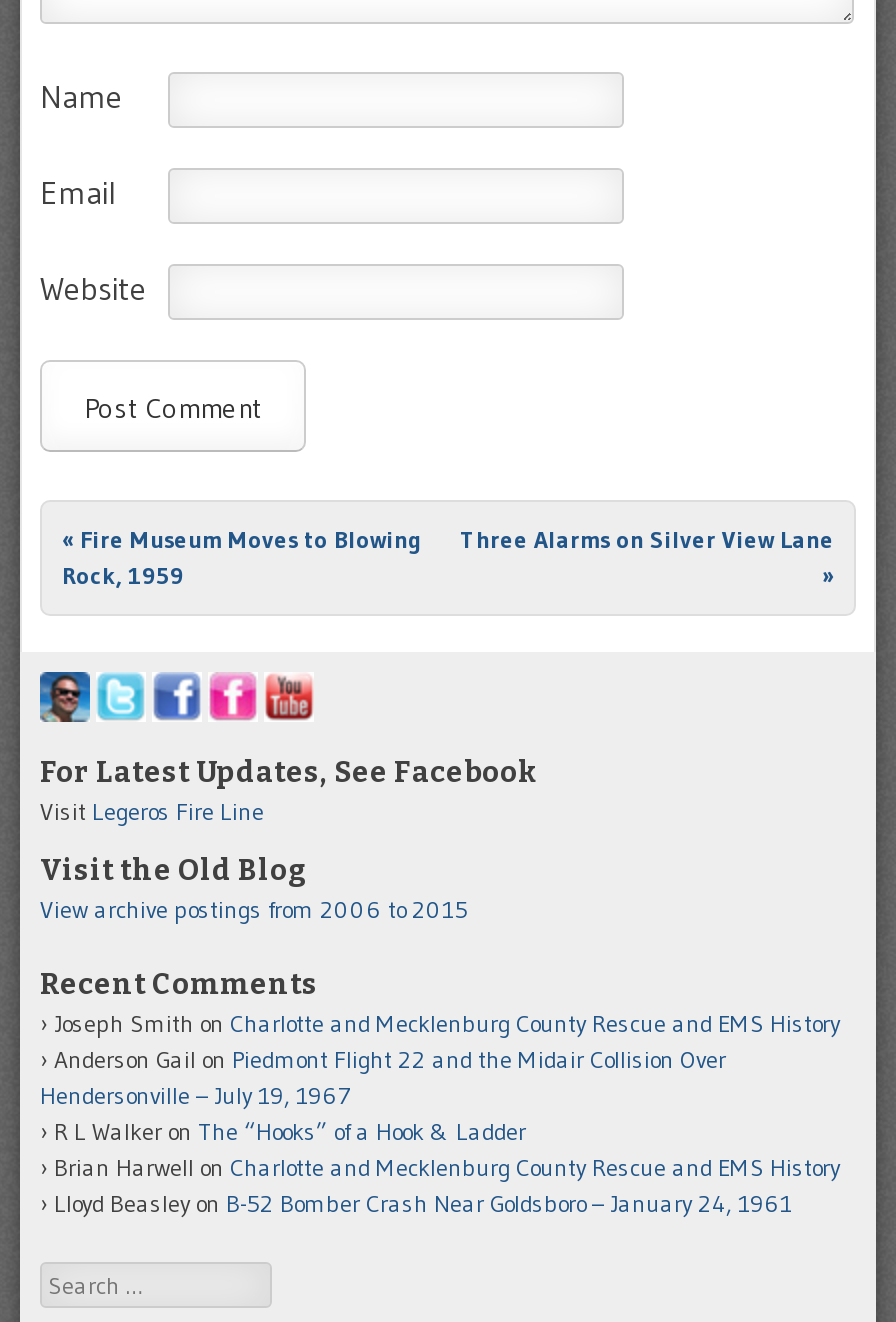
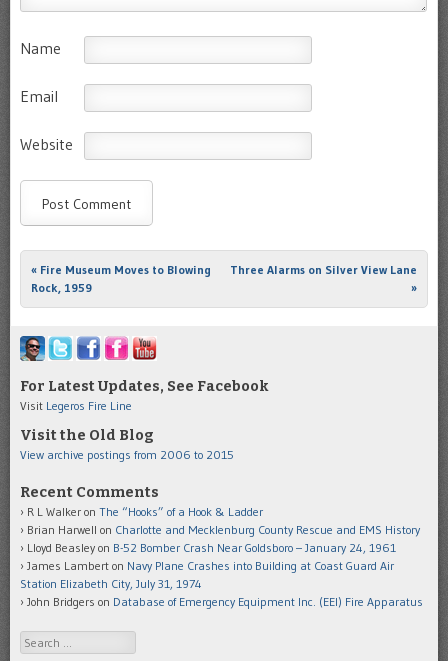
- Joseph Smith on Charlotte and Mecklenburg County Rescue and EMS History
- Anderson Gail on Piedmont Flight 22 and the Midair Collision Over
- Hendersonville – July 19, 1967

moved up: R L Walker on The “Hooks” of a Hook & Ladder | Brian Harwell on Charlotte and Mecklenburg County Rescue and EMS History | Lloyd Beasley on B-52 Bomber Crash Near Goldsboro – January 24, 1961

+ James Lambert on Navy Plane Crashes into Building at Coast Guard Air
+ Station Elizabeth City, July 31, 1974
+ John Bridgers on Database of Emergency Equipment Inc. (EEI) Fire Apparatus
